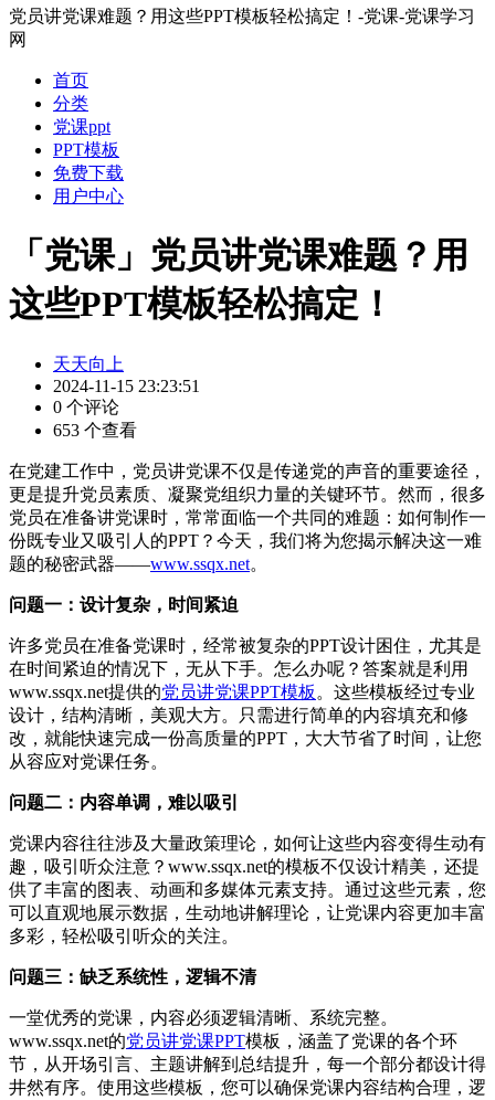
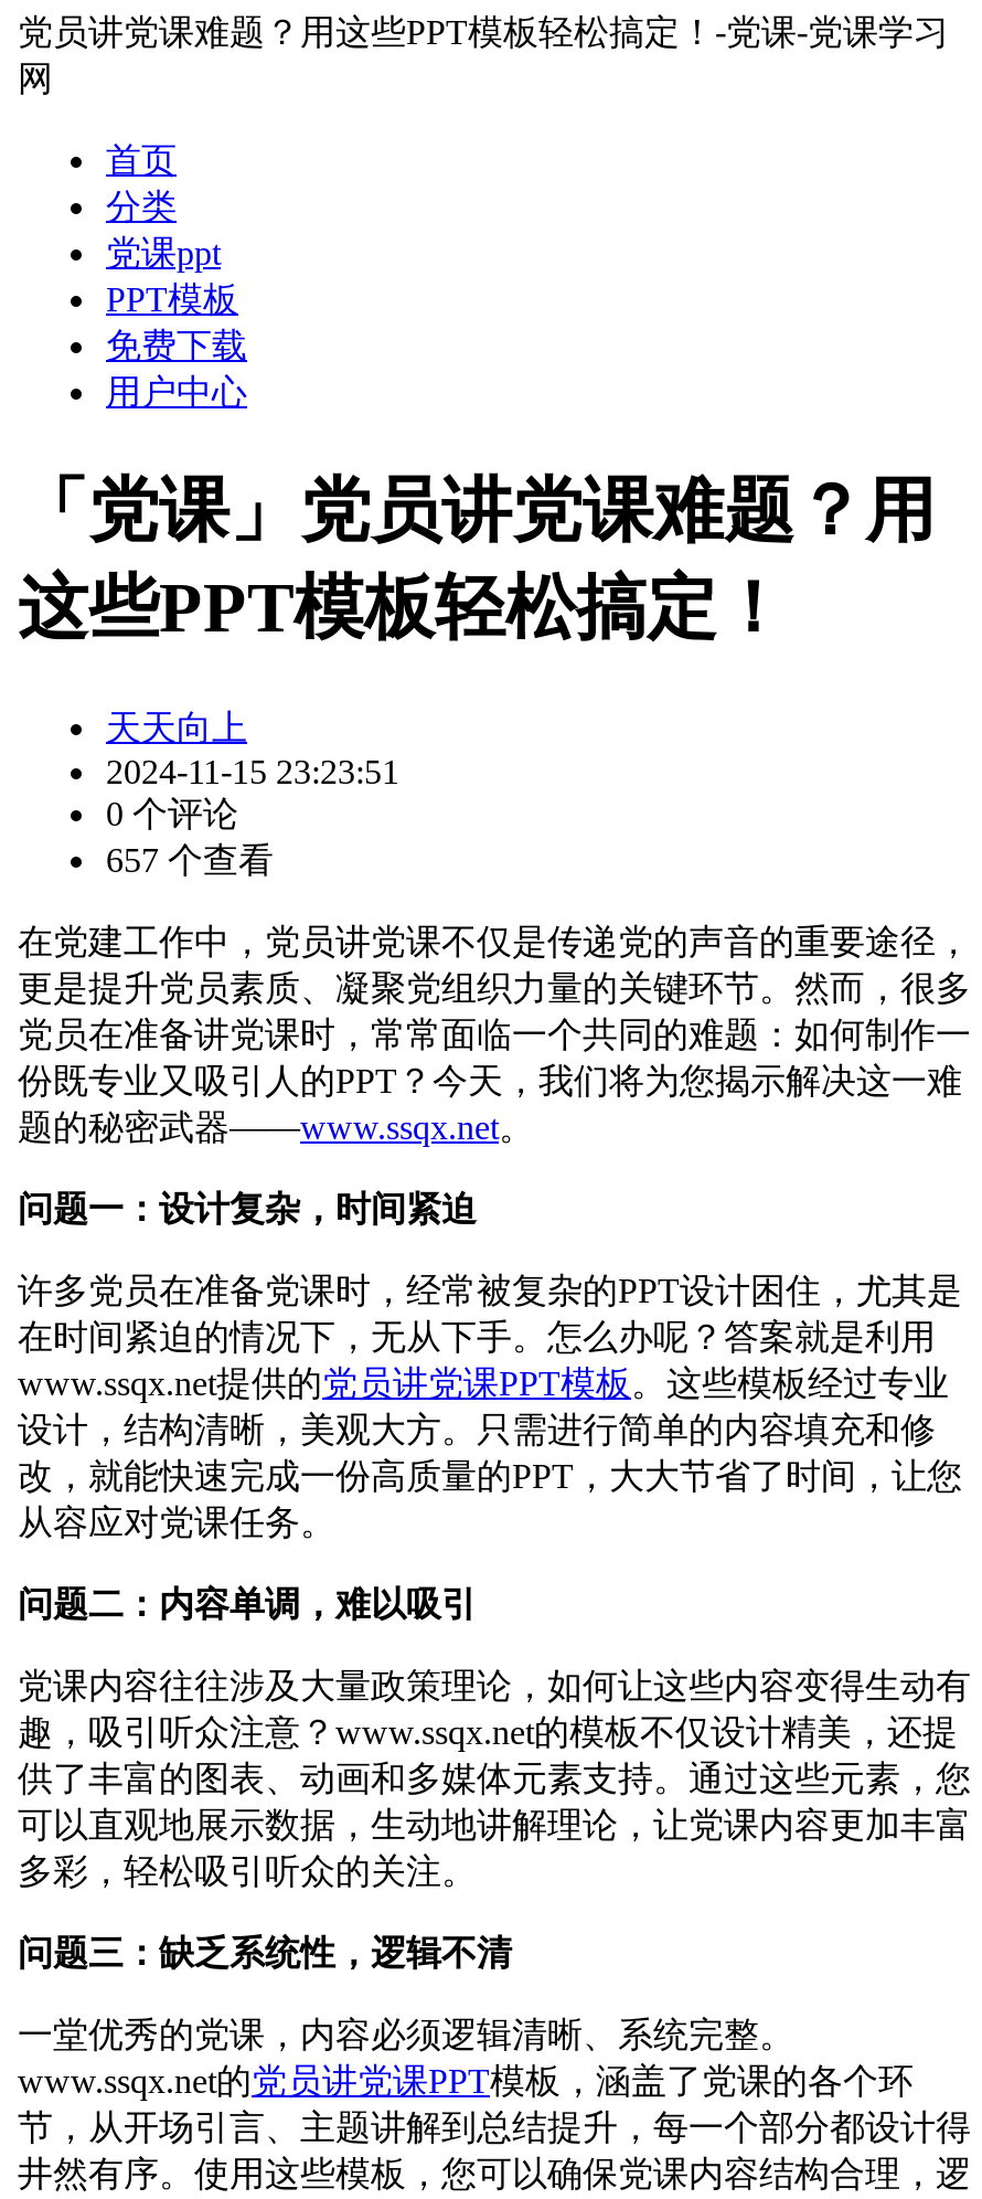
- 653 个查看
+ 657 个查看
